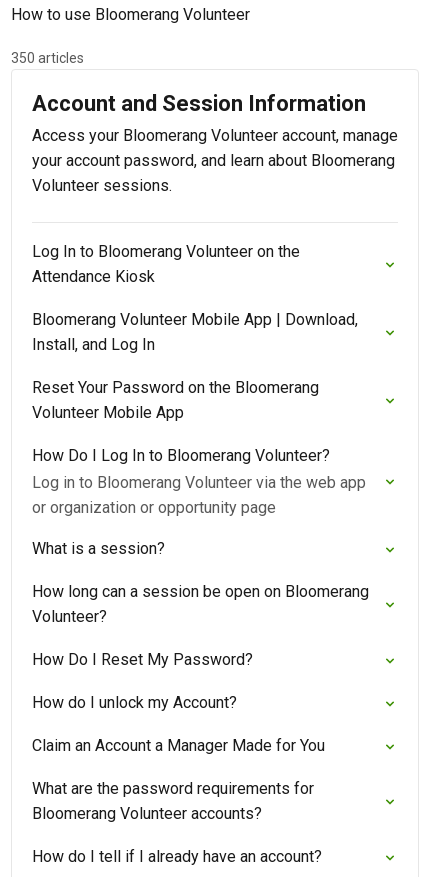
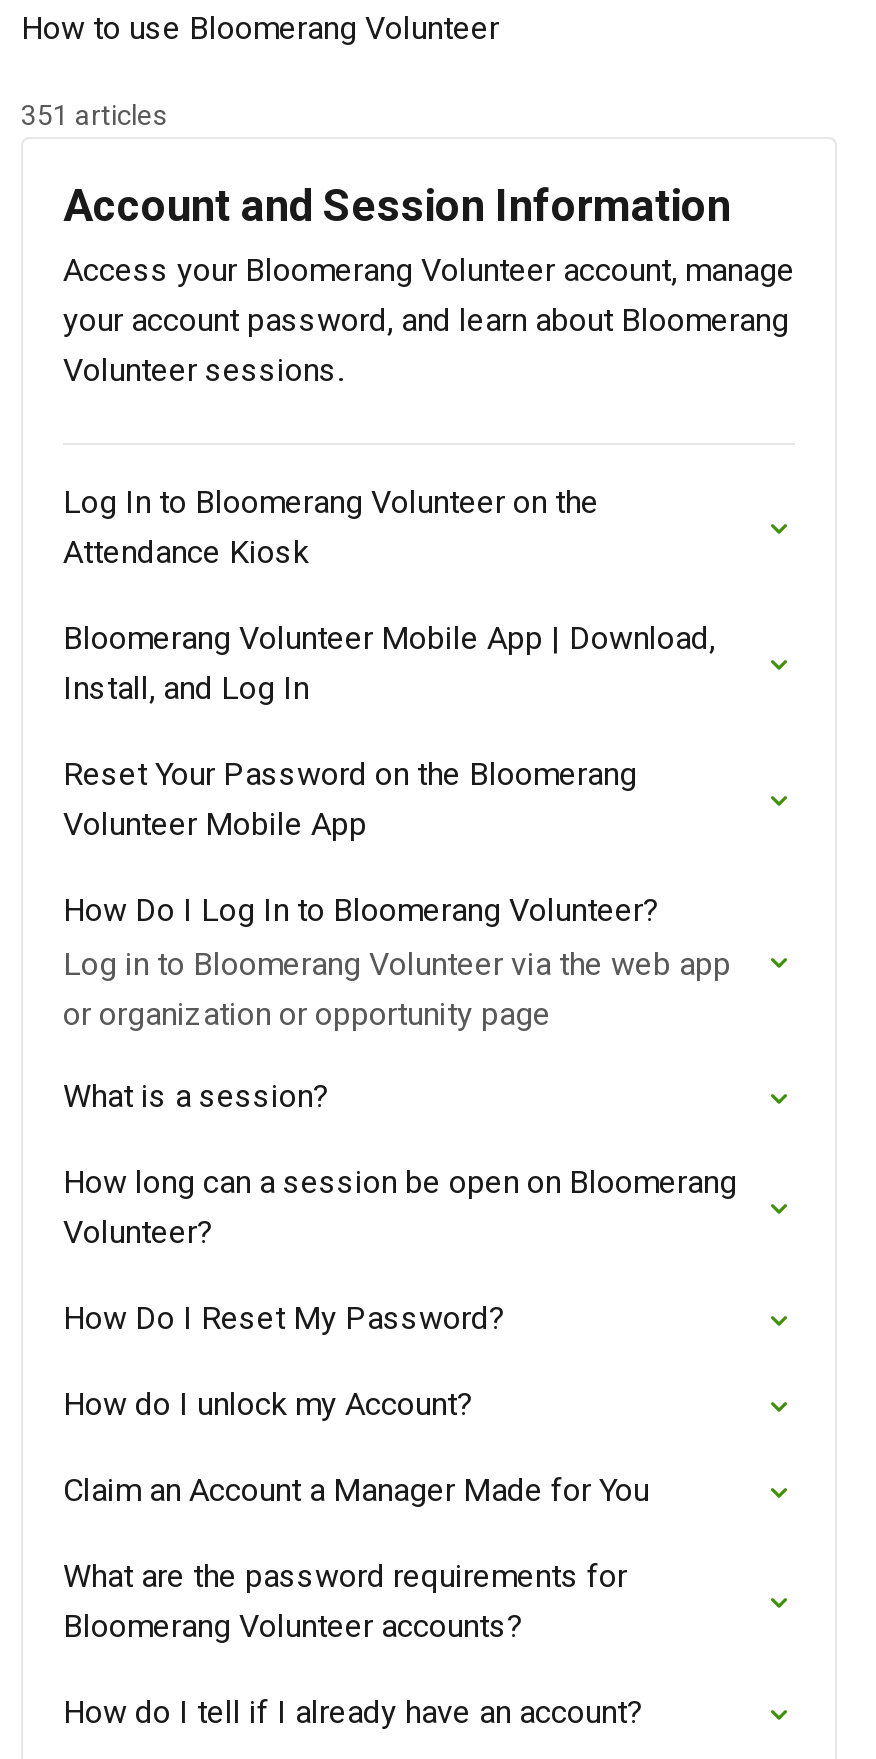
- 350 articles
+ 351 articles
